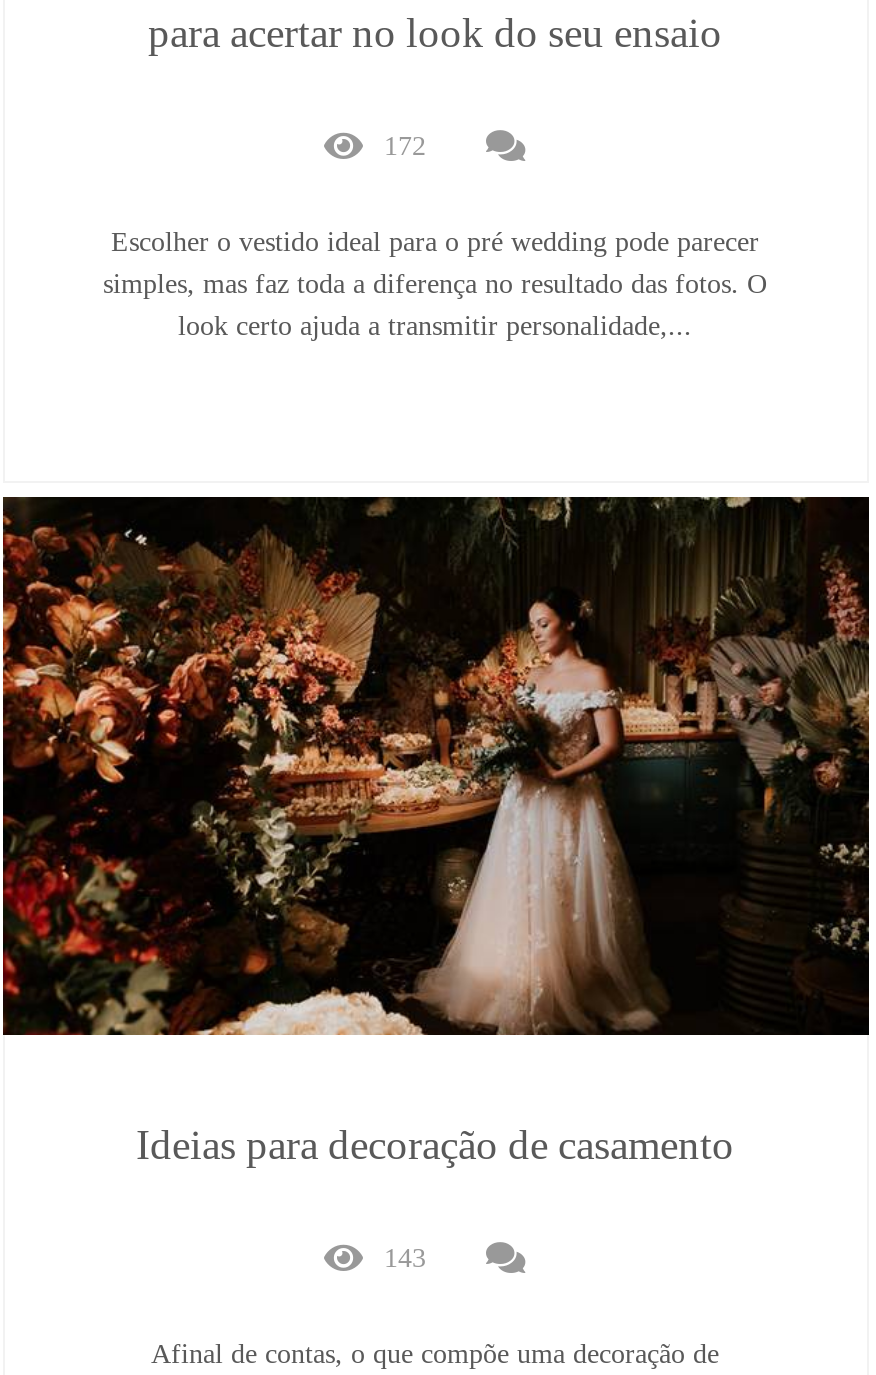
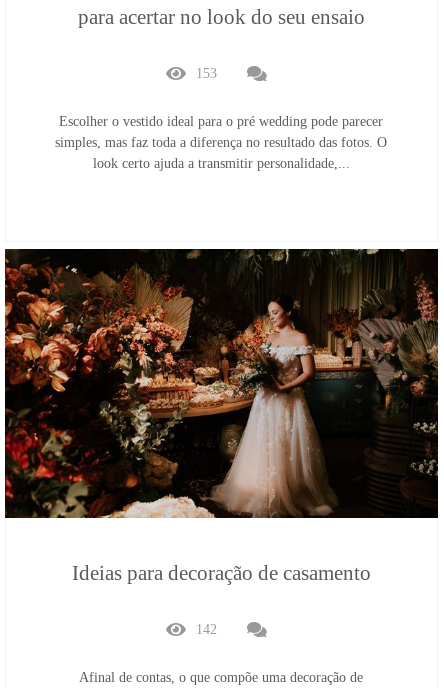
- 172
+ 153

- 143
+ 142
